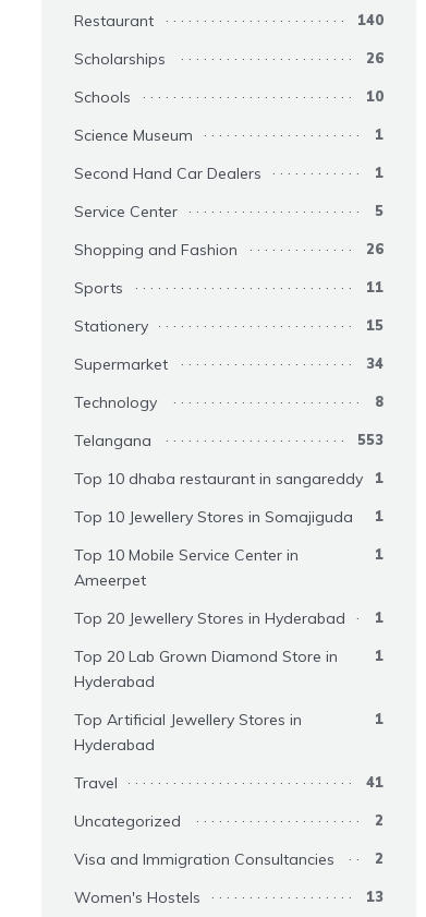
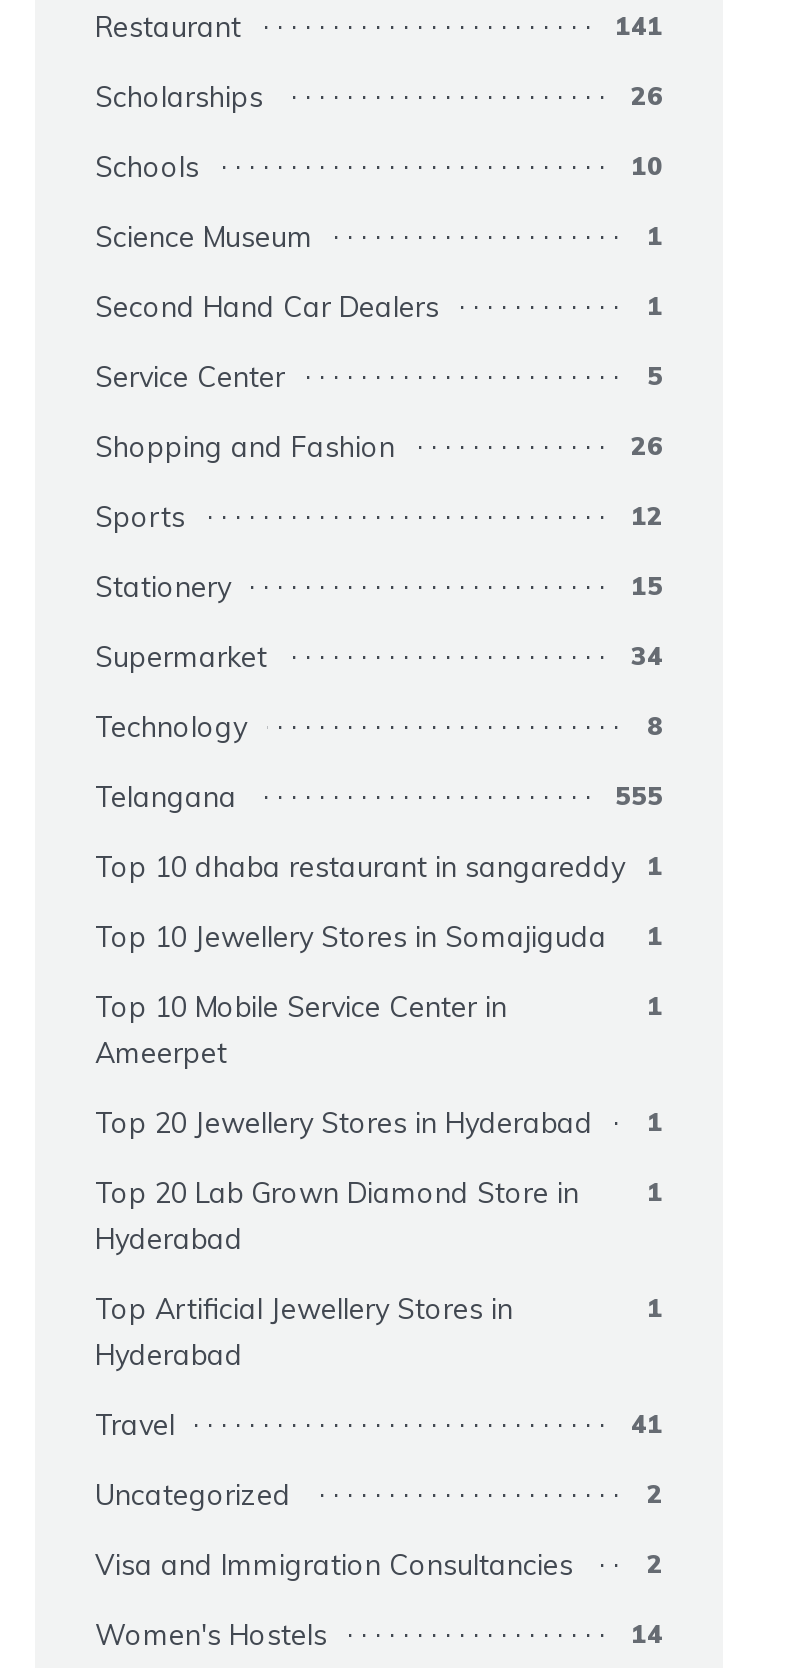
- 140
+ 141

- 11
+ 12

- 553
+ 555

- 13
+ 14
